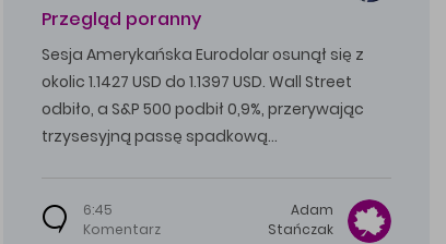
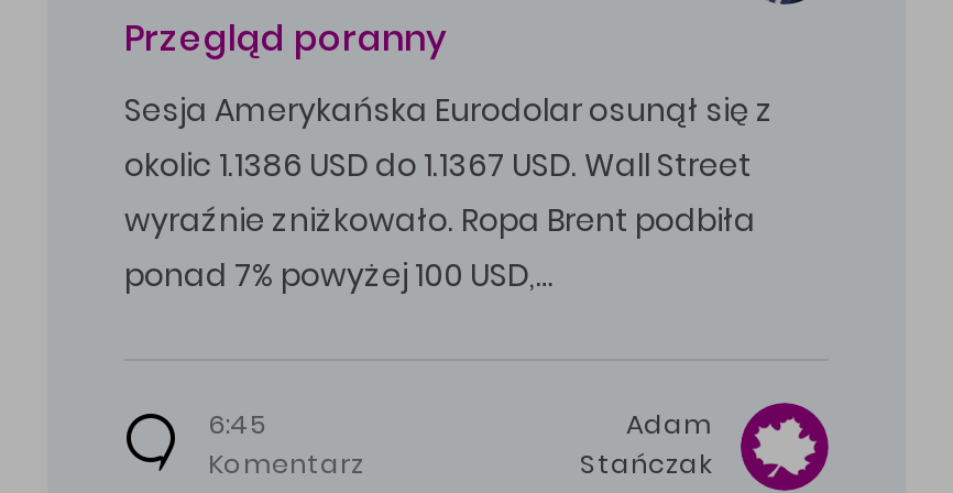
- okolic 1.1427 USD do 1.1397 USD. Wall Street
- odbiło, a S&P 500 podbił 0,9%, przerywając
- trzysesyjną passę spadkową…
+ okolic 1.1386 USD do 1.1367 USD. Wall Street
+ wyraźnie zniżkowało. Ropa Brent podbiła
+ ponad 7% powyżej 100 USD,…
